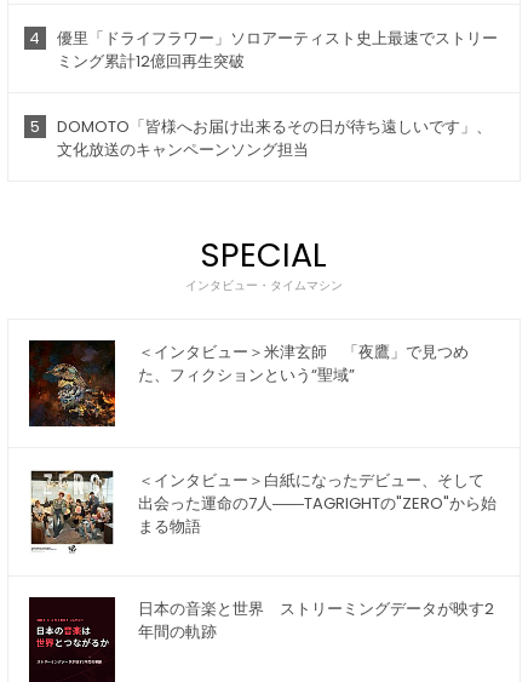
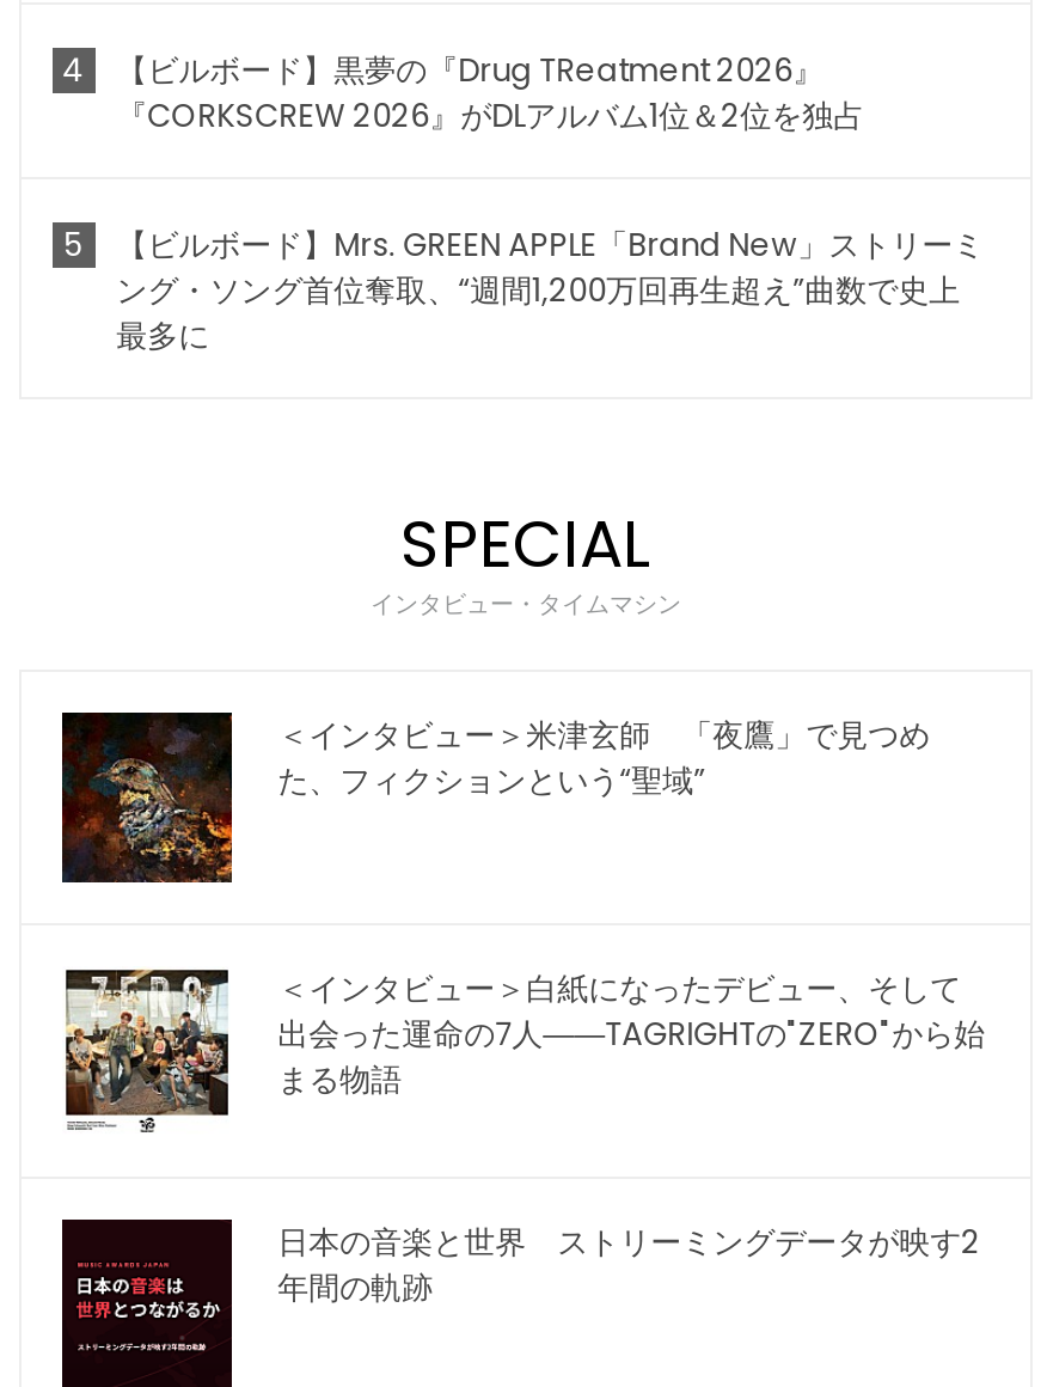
- 優里「ドライフラワー」ソロアーティスト史上最速でストリー
- ミング累計12億回再生突破
+ 【ビルボード】黒夢の『Drug TReatment 2026』
+ 『CORKSCREW 2026』がDLアルバム1位＆2位を独占

- DOMOTO「皆様へお届け出来るその日が待ち遠しいです」、
- 文化放送のキャンペーンソング担当
+ 【ビルボード】Mrs. GREEN APPLE「Brand New」ストリーミ
+ ング・ソング首位奪取、“週間1,200万回再生超え”曲数で史上
+ 最多に
